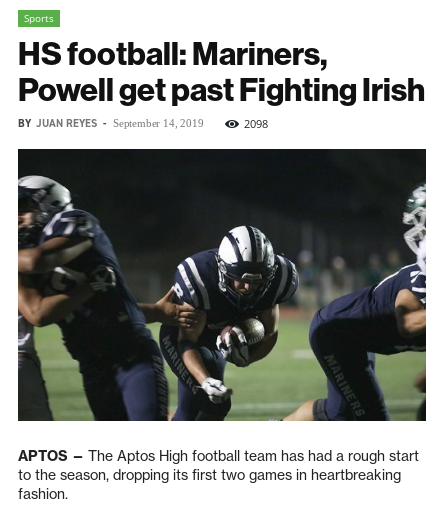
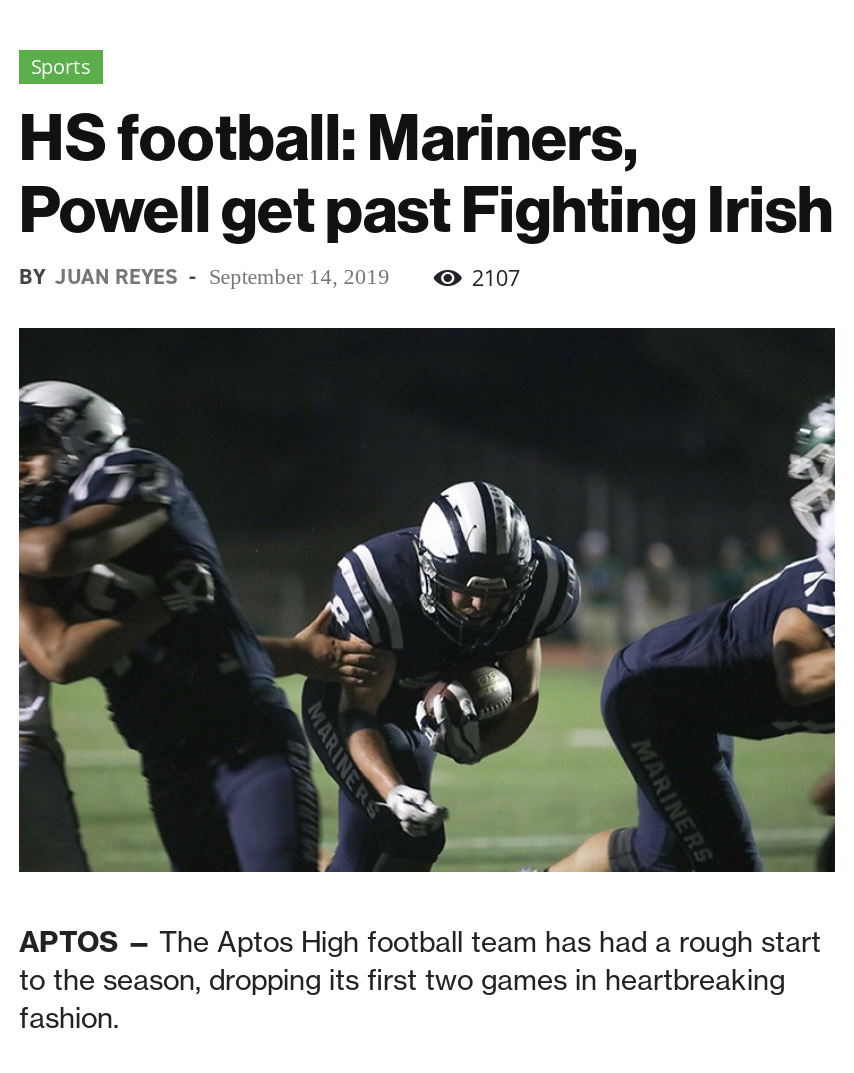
- 2098
+ 2107
